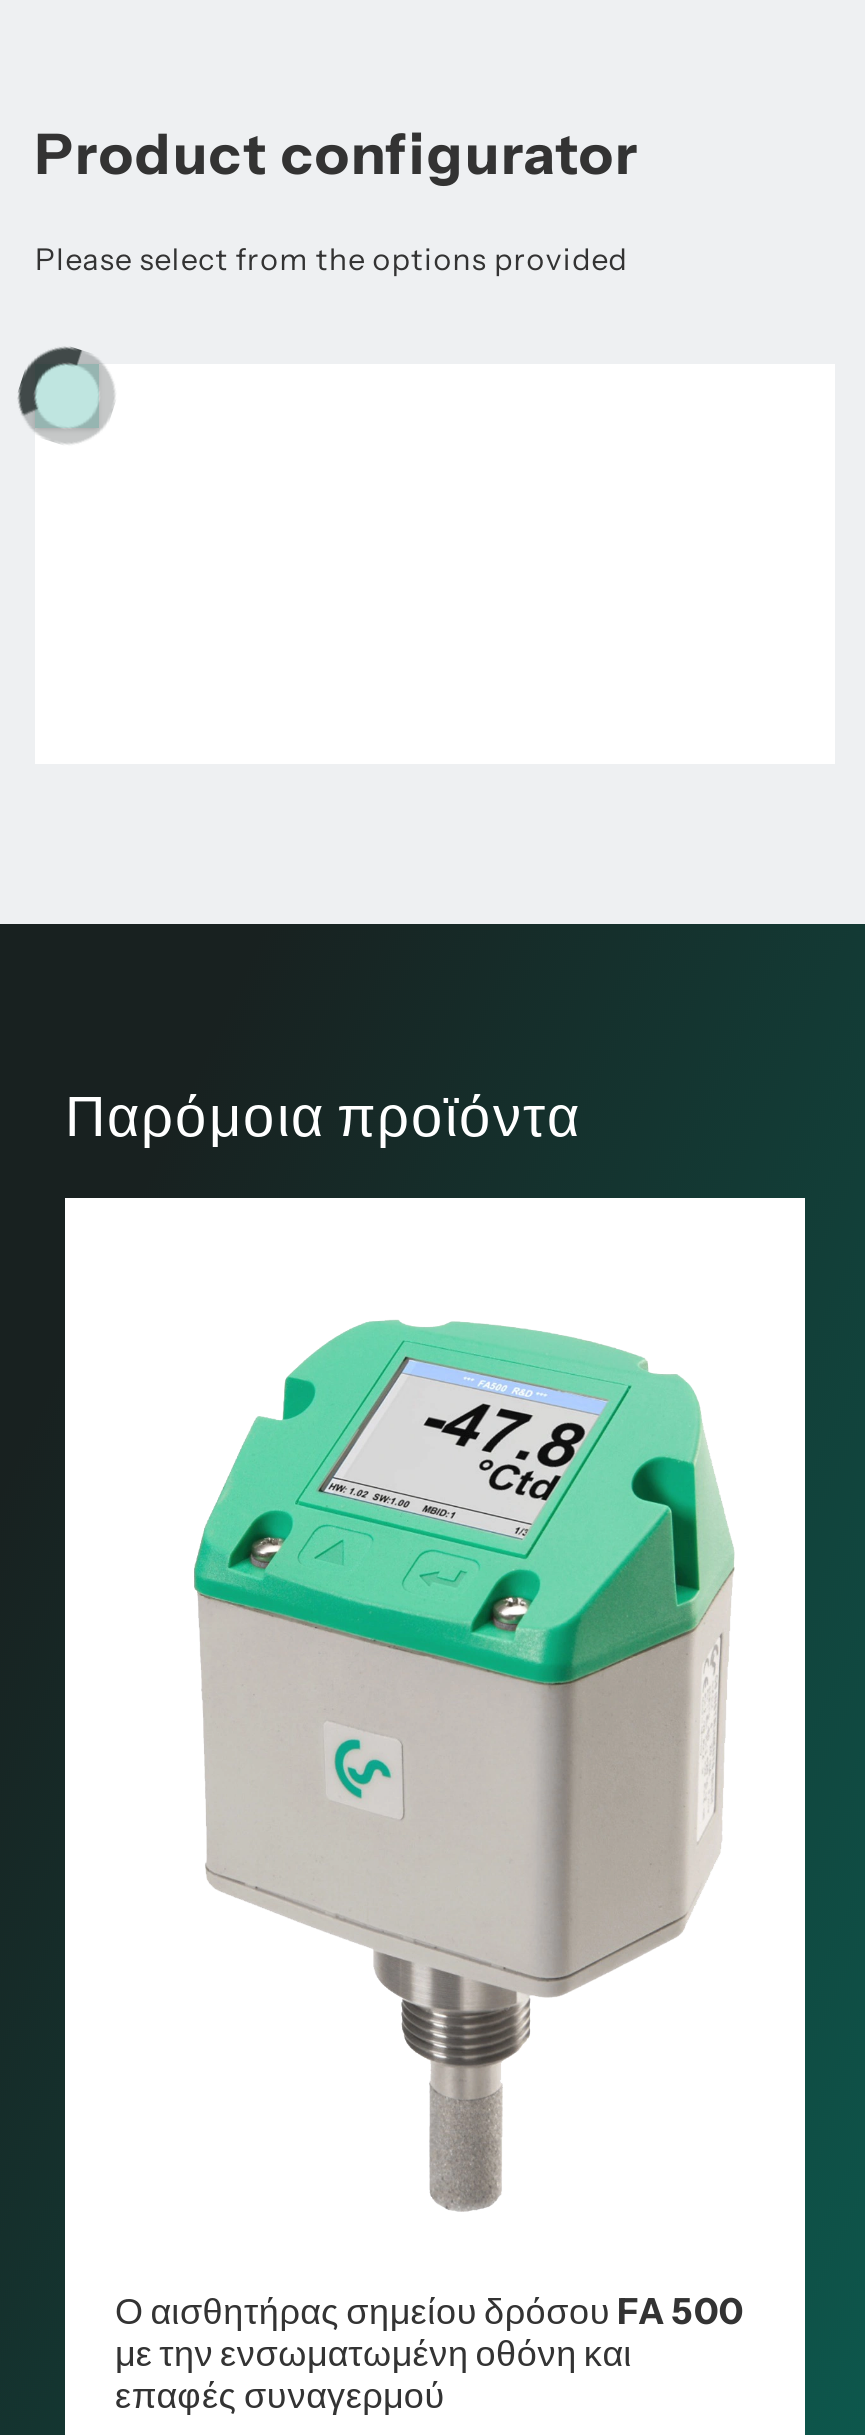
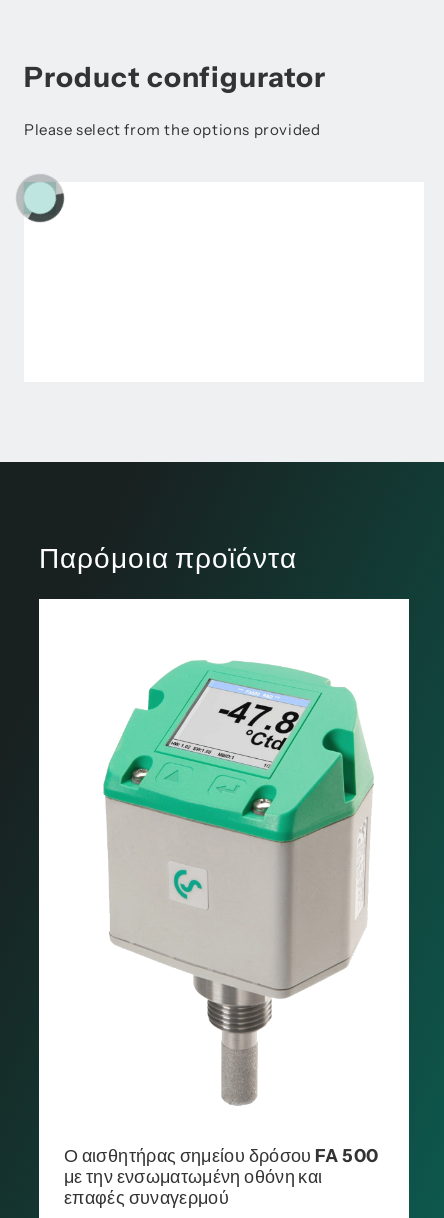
- [image]
+ [image]
